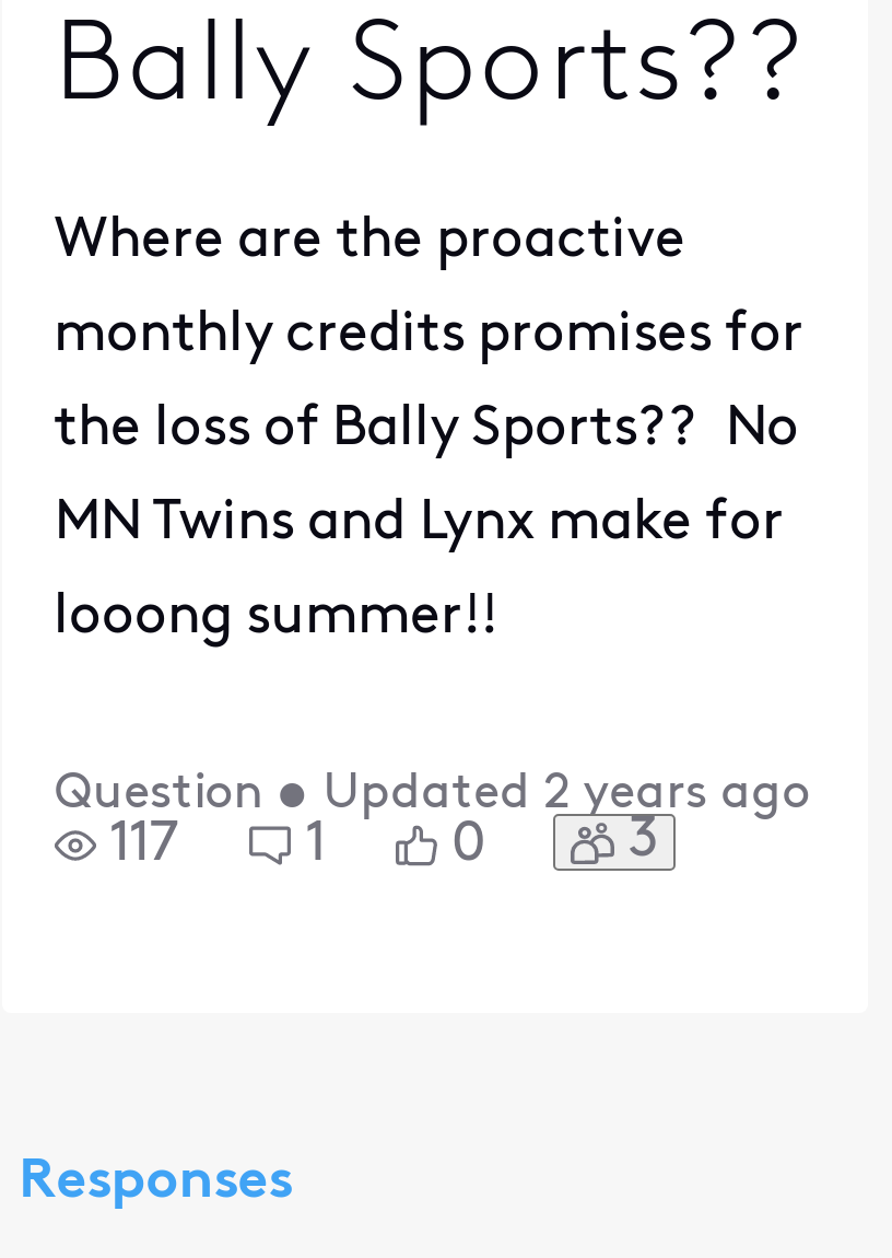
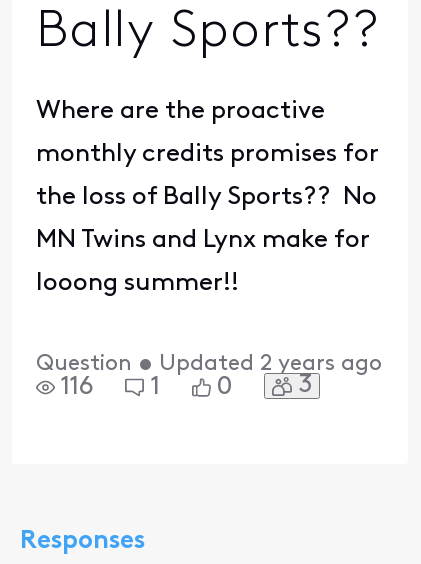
- 117
+ 116
